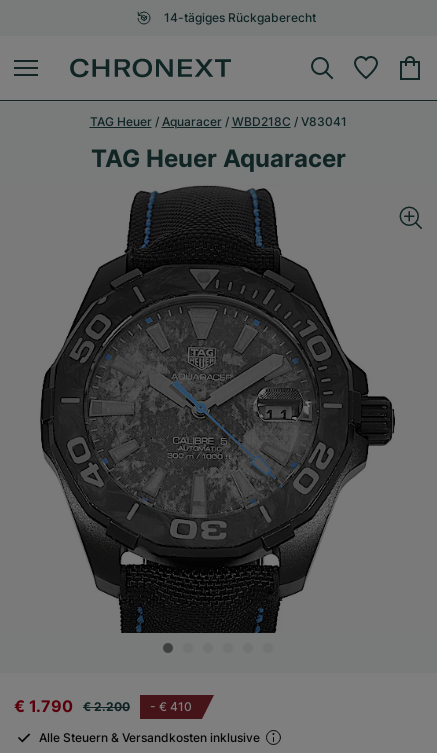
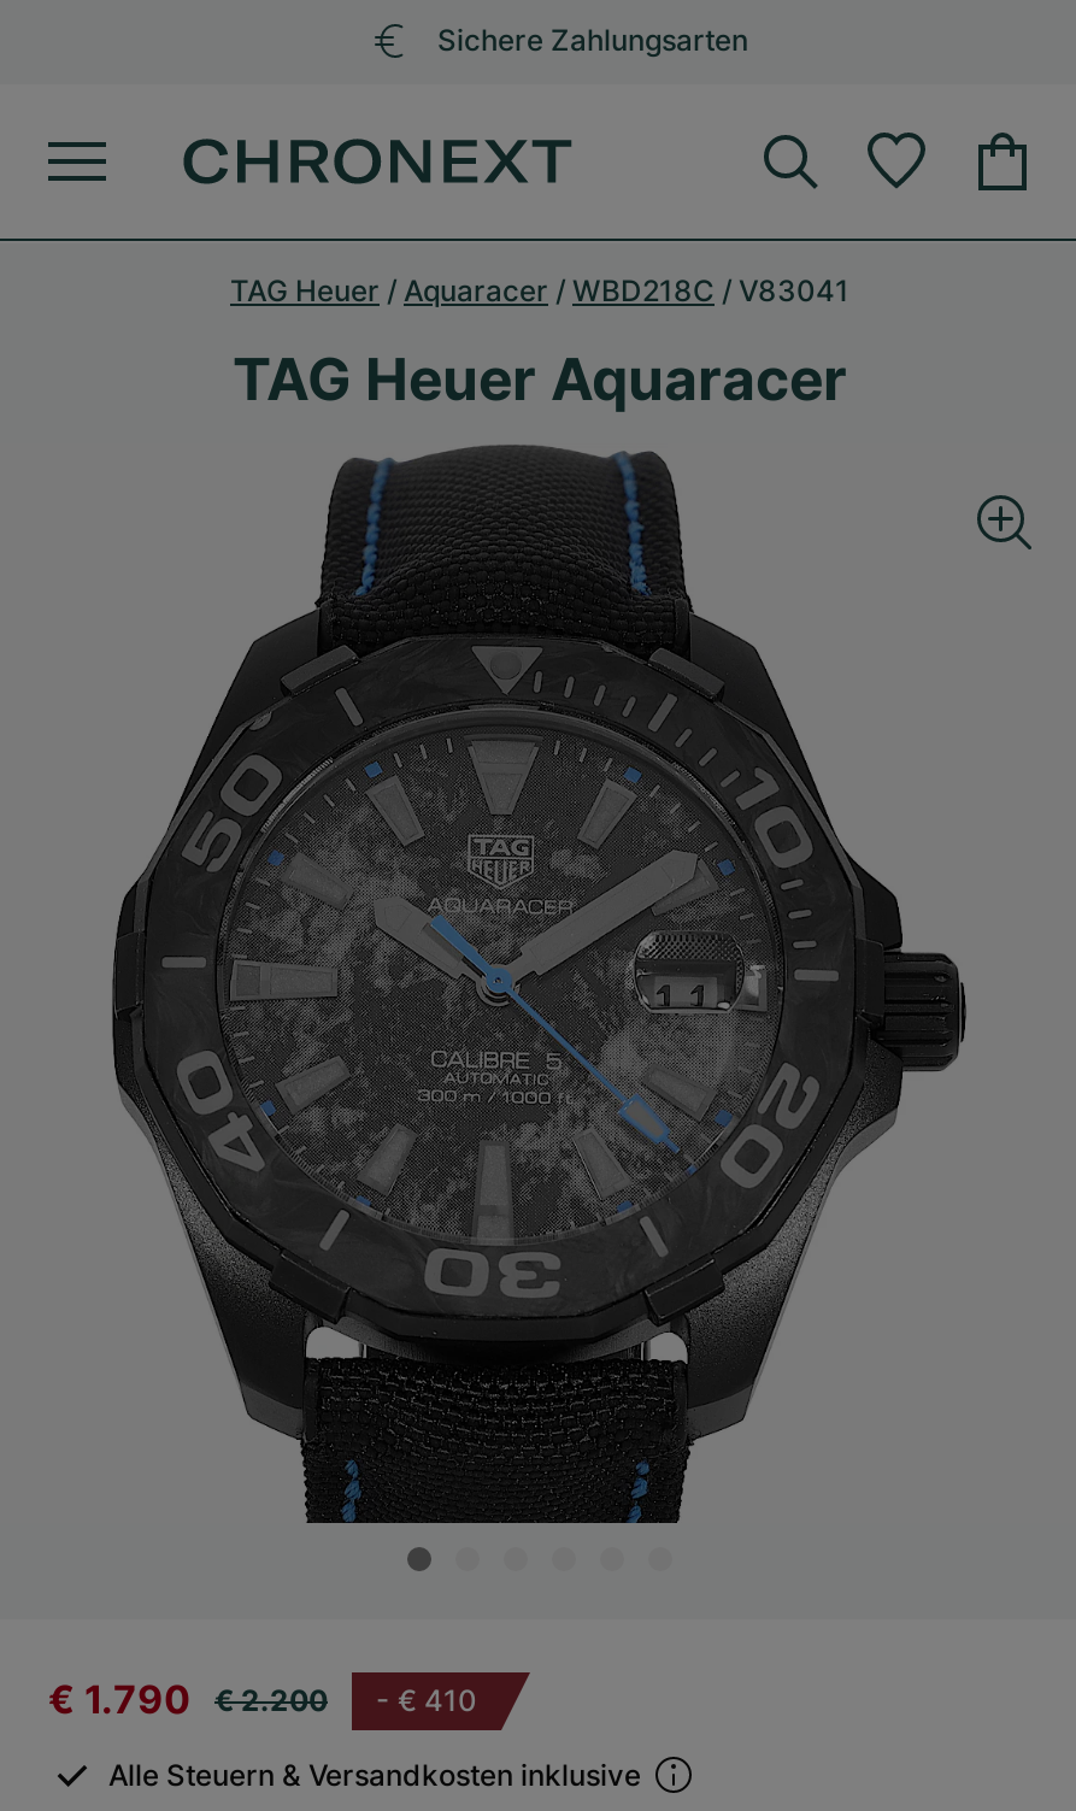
- 14-tägiges Rückgaberecht
+ Sichere Zahlungsarten
